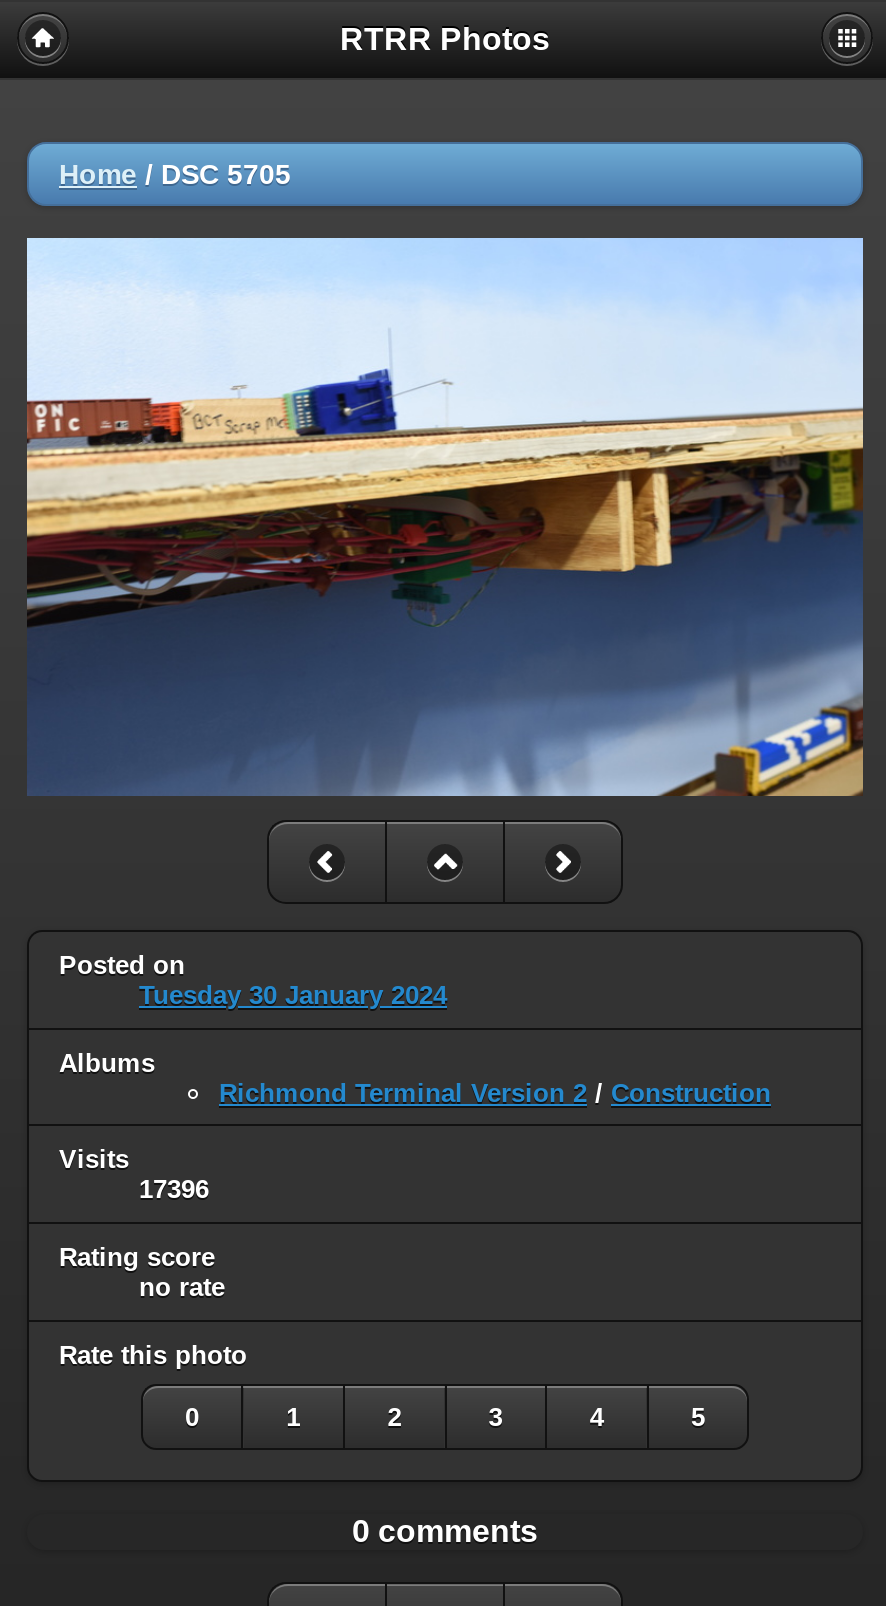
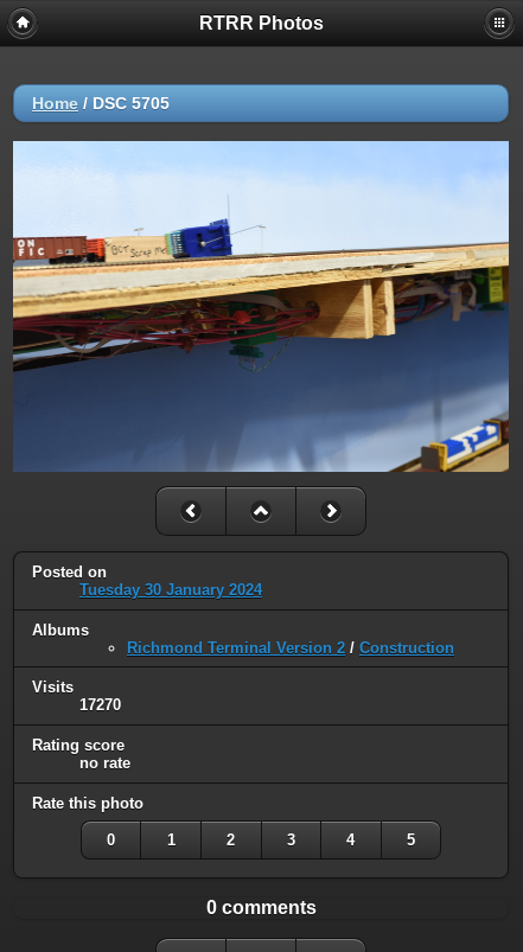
- 17396
+ 17270
